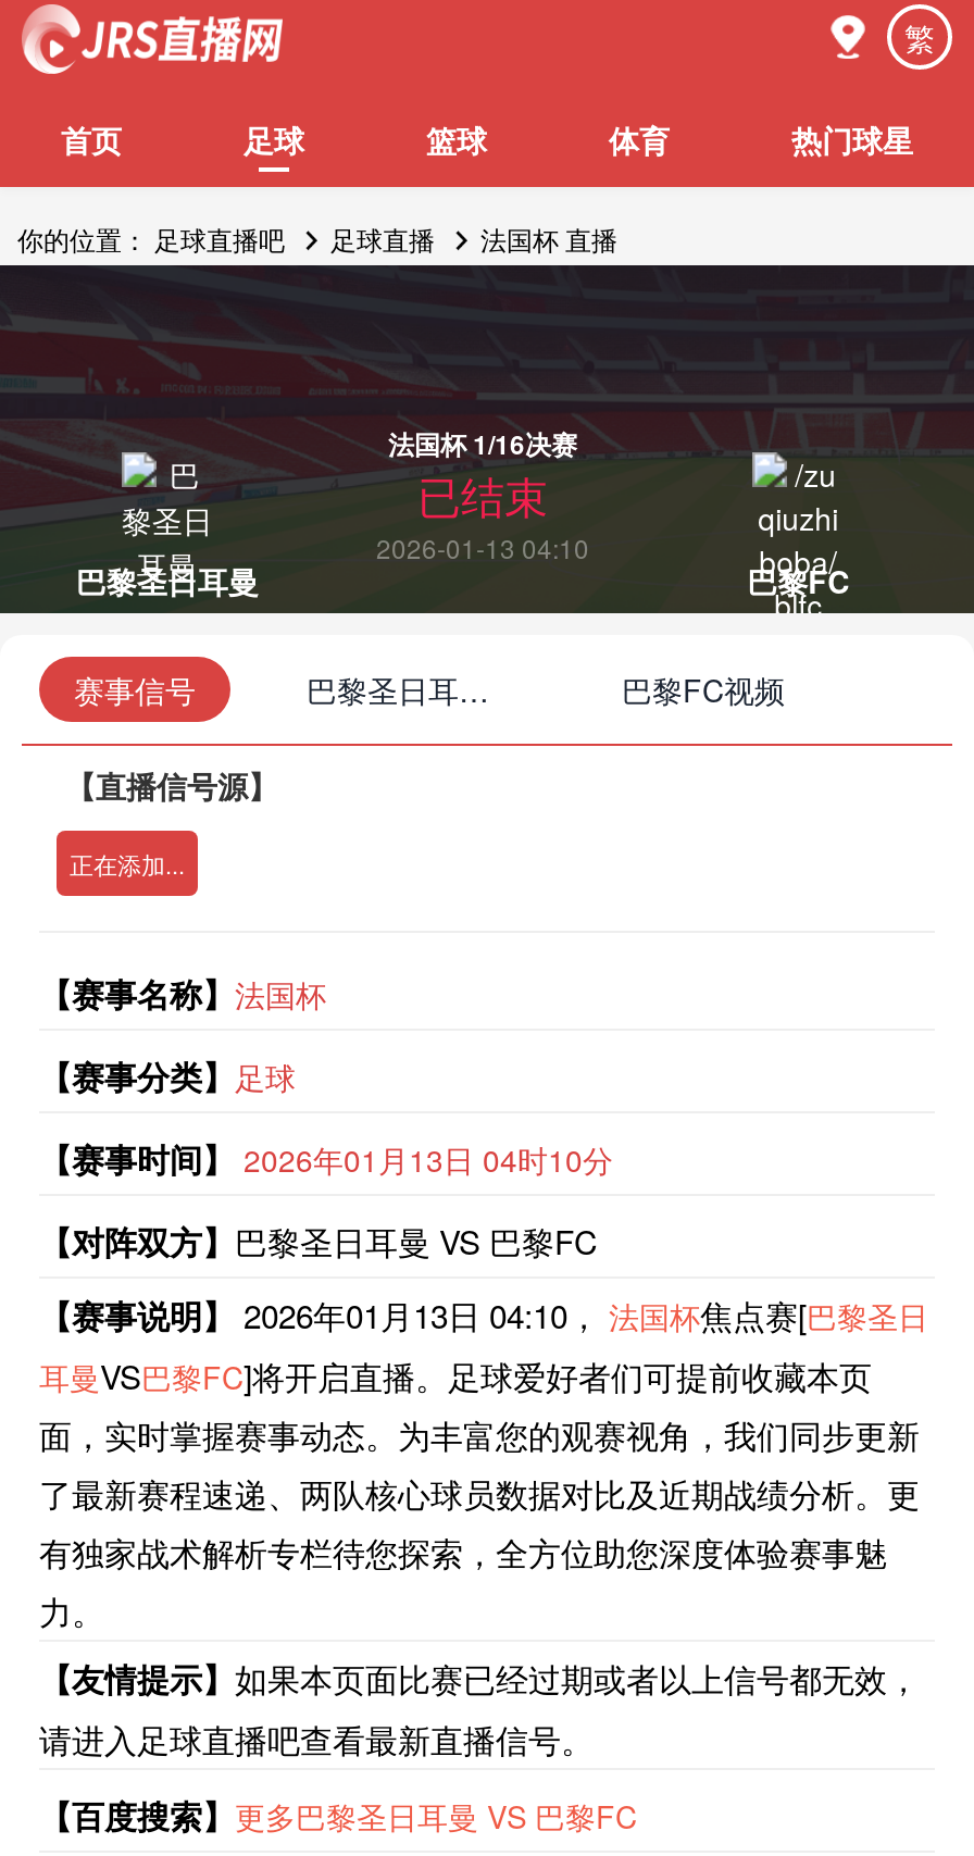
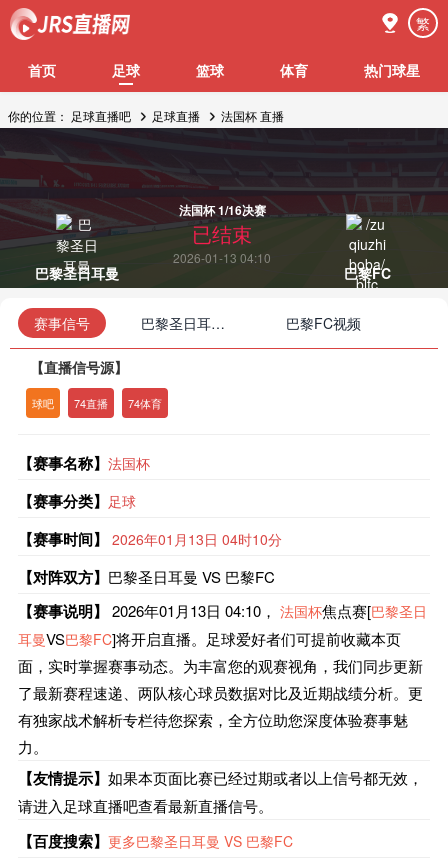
- 正在添加...
+ 球吧
+ 74直播
+ 74体育
